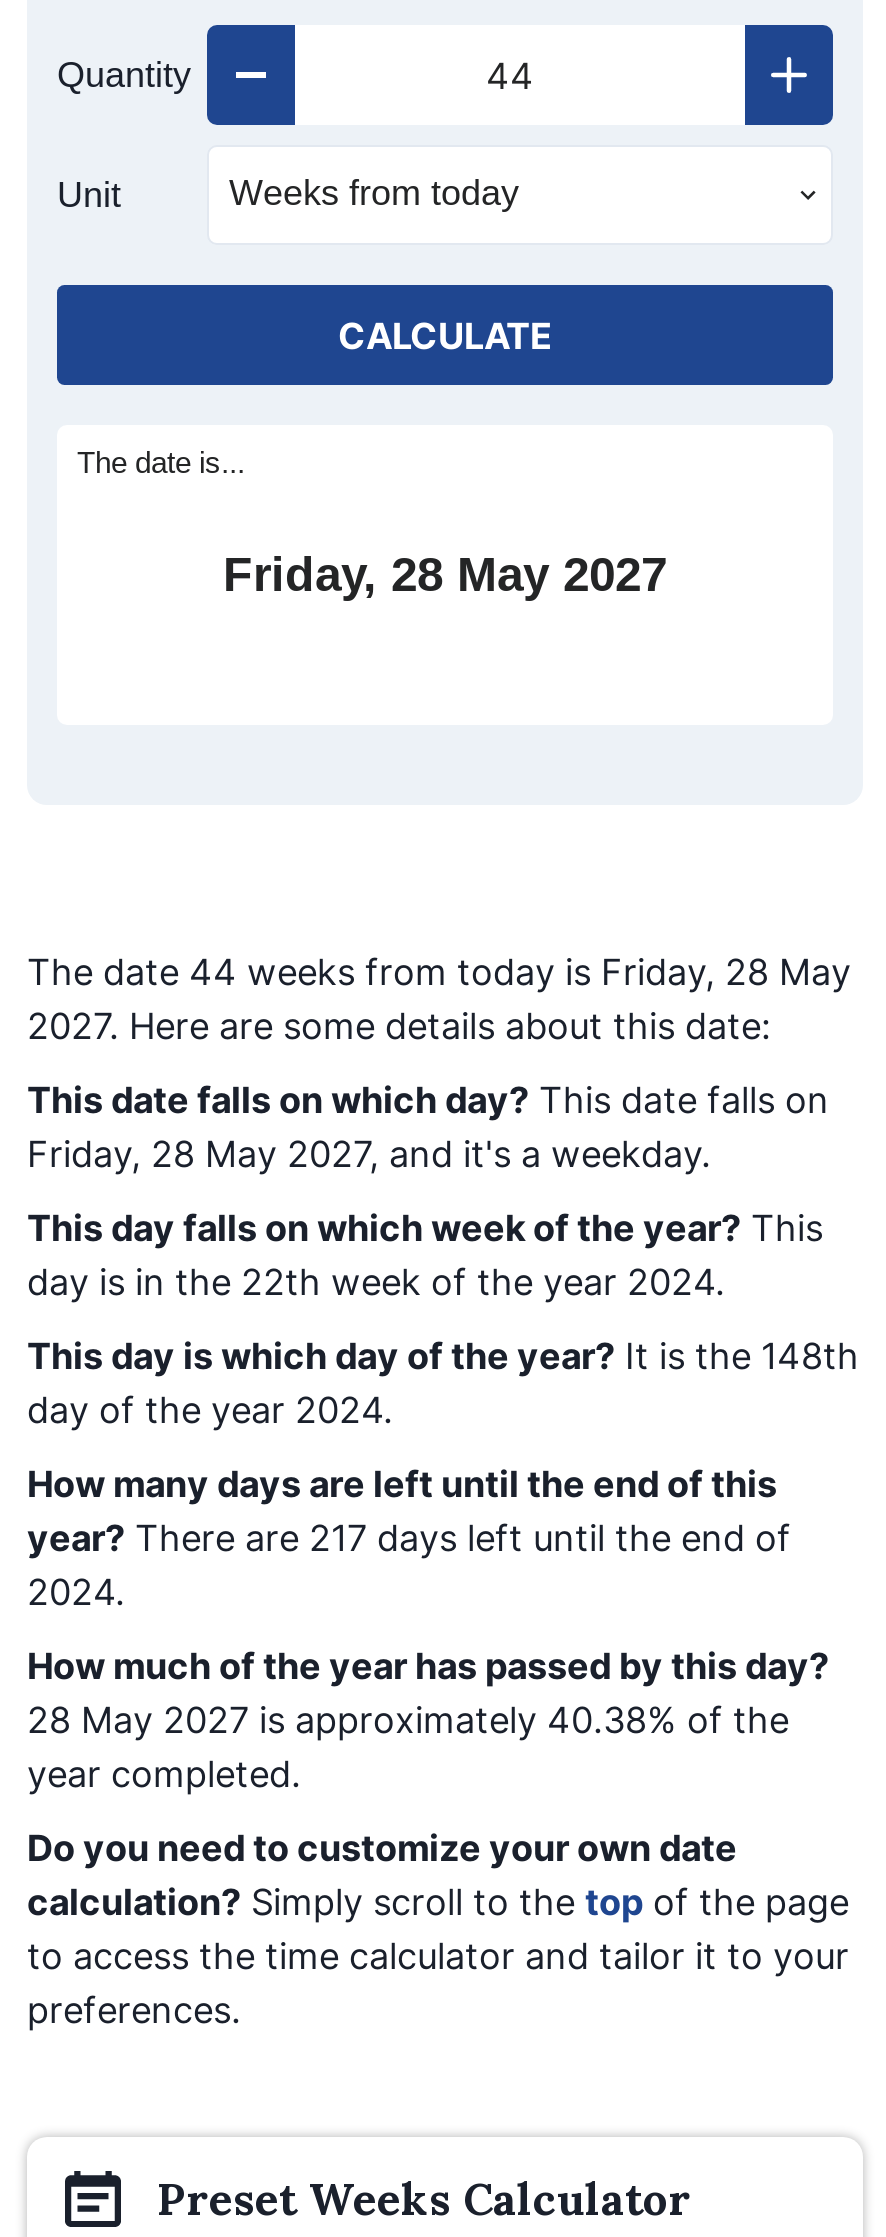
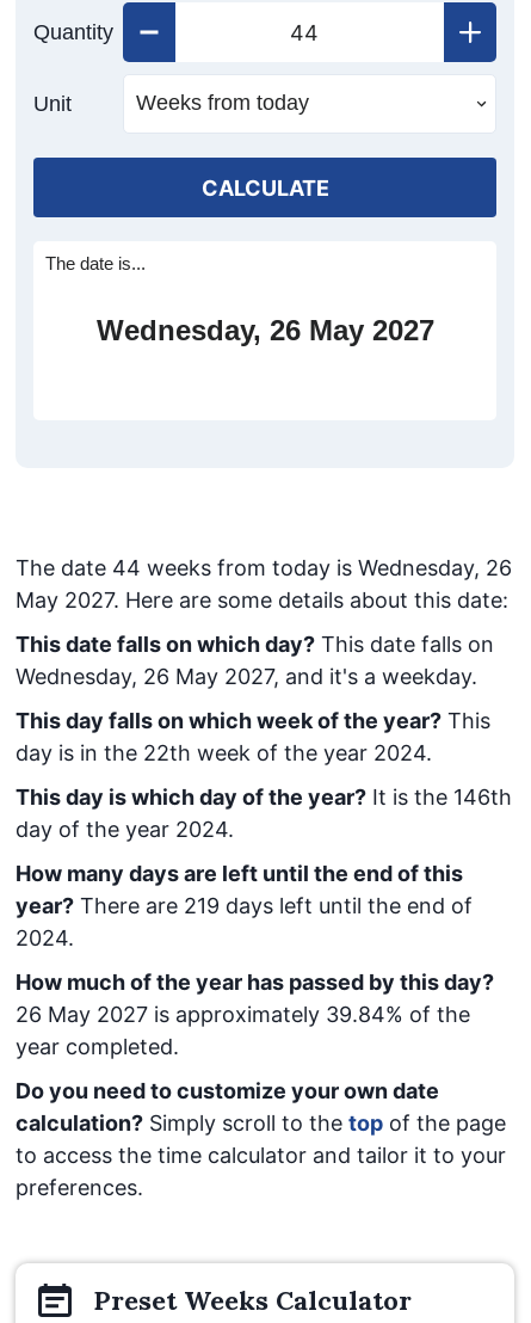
- Friday, 28 May 2027
+ Wednesday, 26 May 2027

- The date 44 weeks from today is Friday, 28 May
- 2027. Here are some details about this date:
+ The date 44 weeks from today is Wednesday, 26
+ May 2027. Here are some details about this date:

- Friday, 28 May 2027, and it's a weekday.
+ Wednesday, 26 May 2027, and it's a weekday.

- This day is which day of the year? It is the 148th
+ This day is which day of the year? It is the 146th

- year? There are 217 days left until the end of
+ year? There are 219 days left until the end of

- 28 May 2027 is approximately 40.38% of the
+ 26 May 2027 is approximately 39.84% of the
